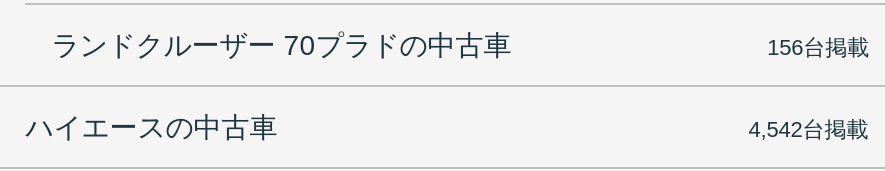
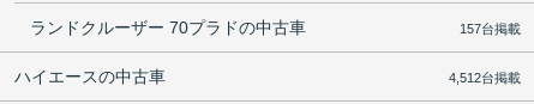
- 156台掲載
+ 157台掲載

- 4,542台掲載
+ 4,512台掲載
